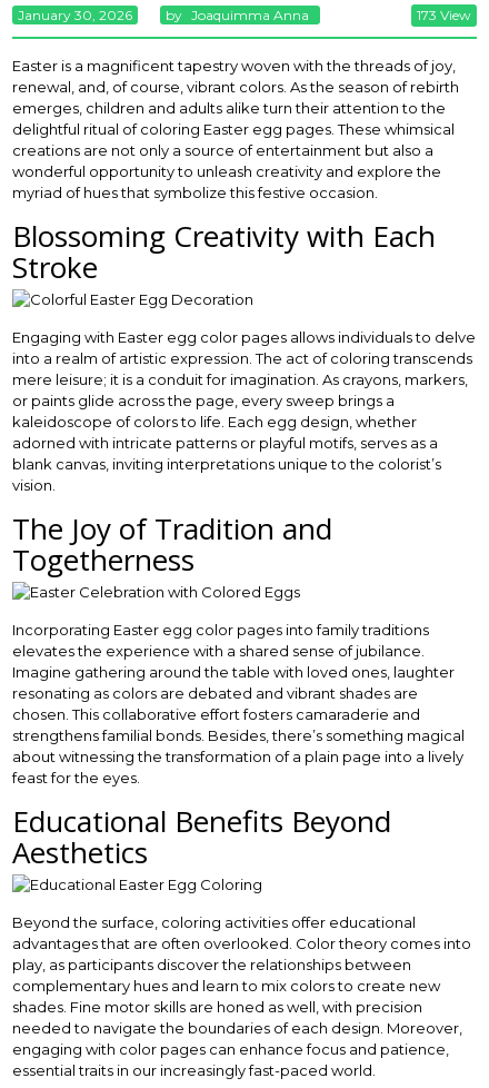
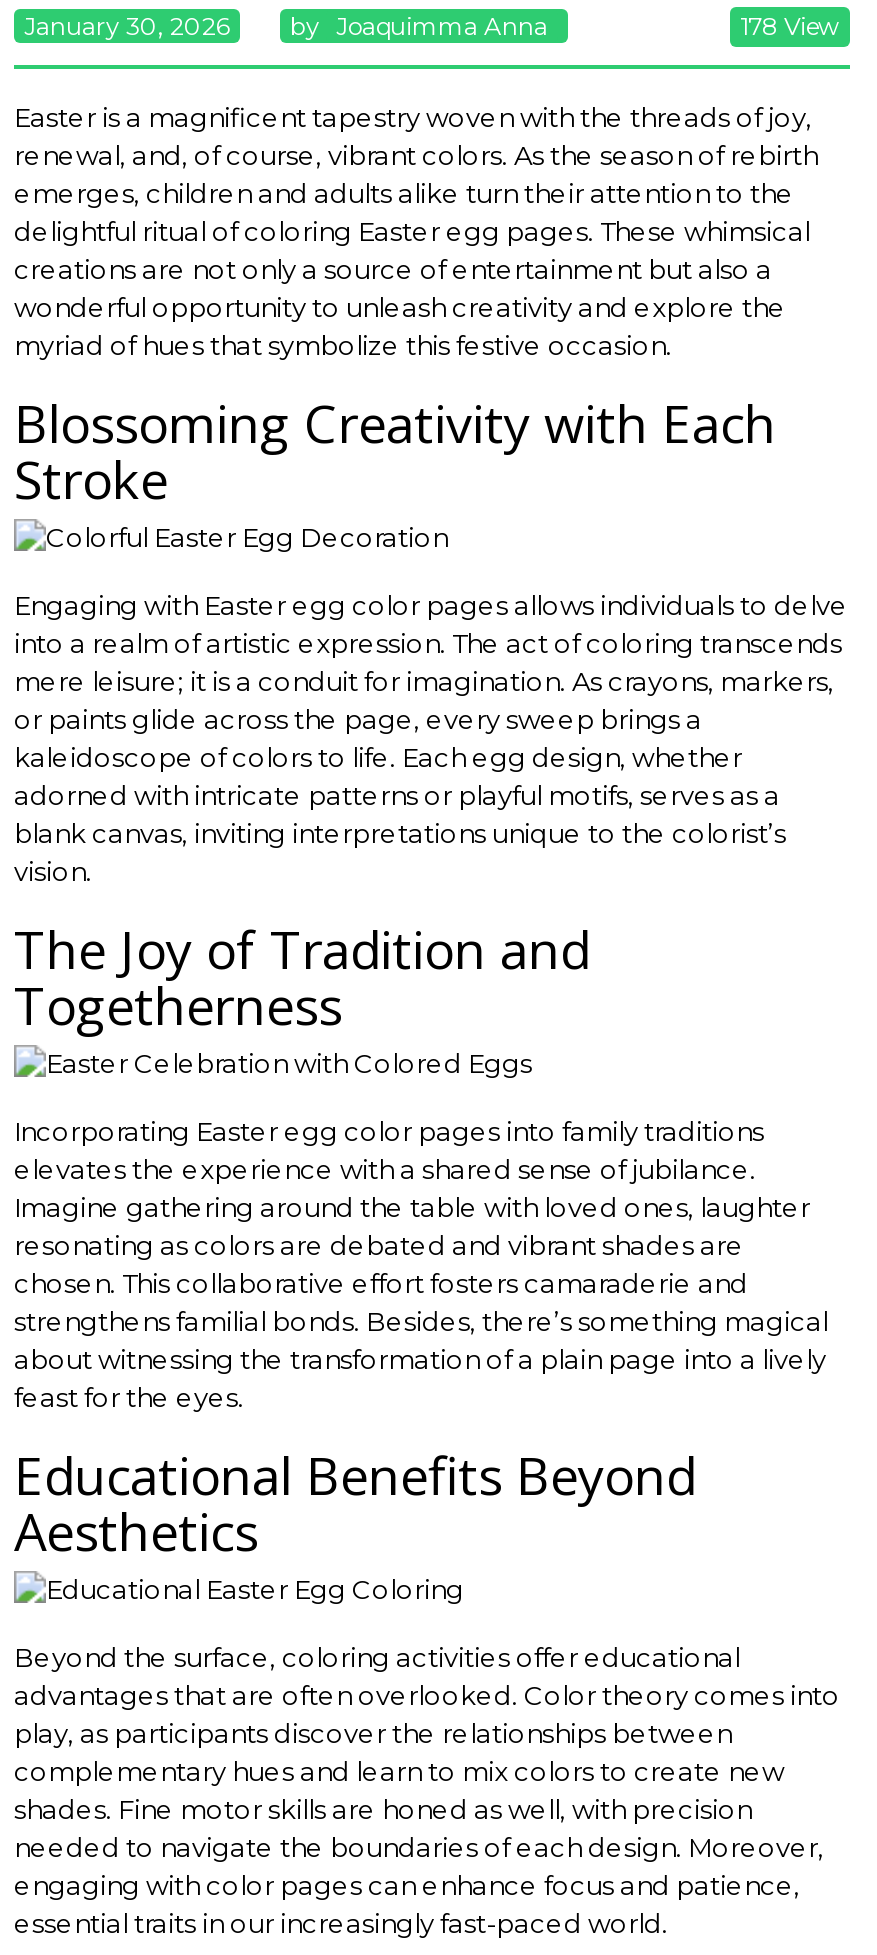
- 173 View
+ 178 View
